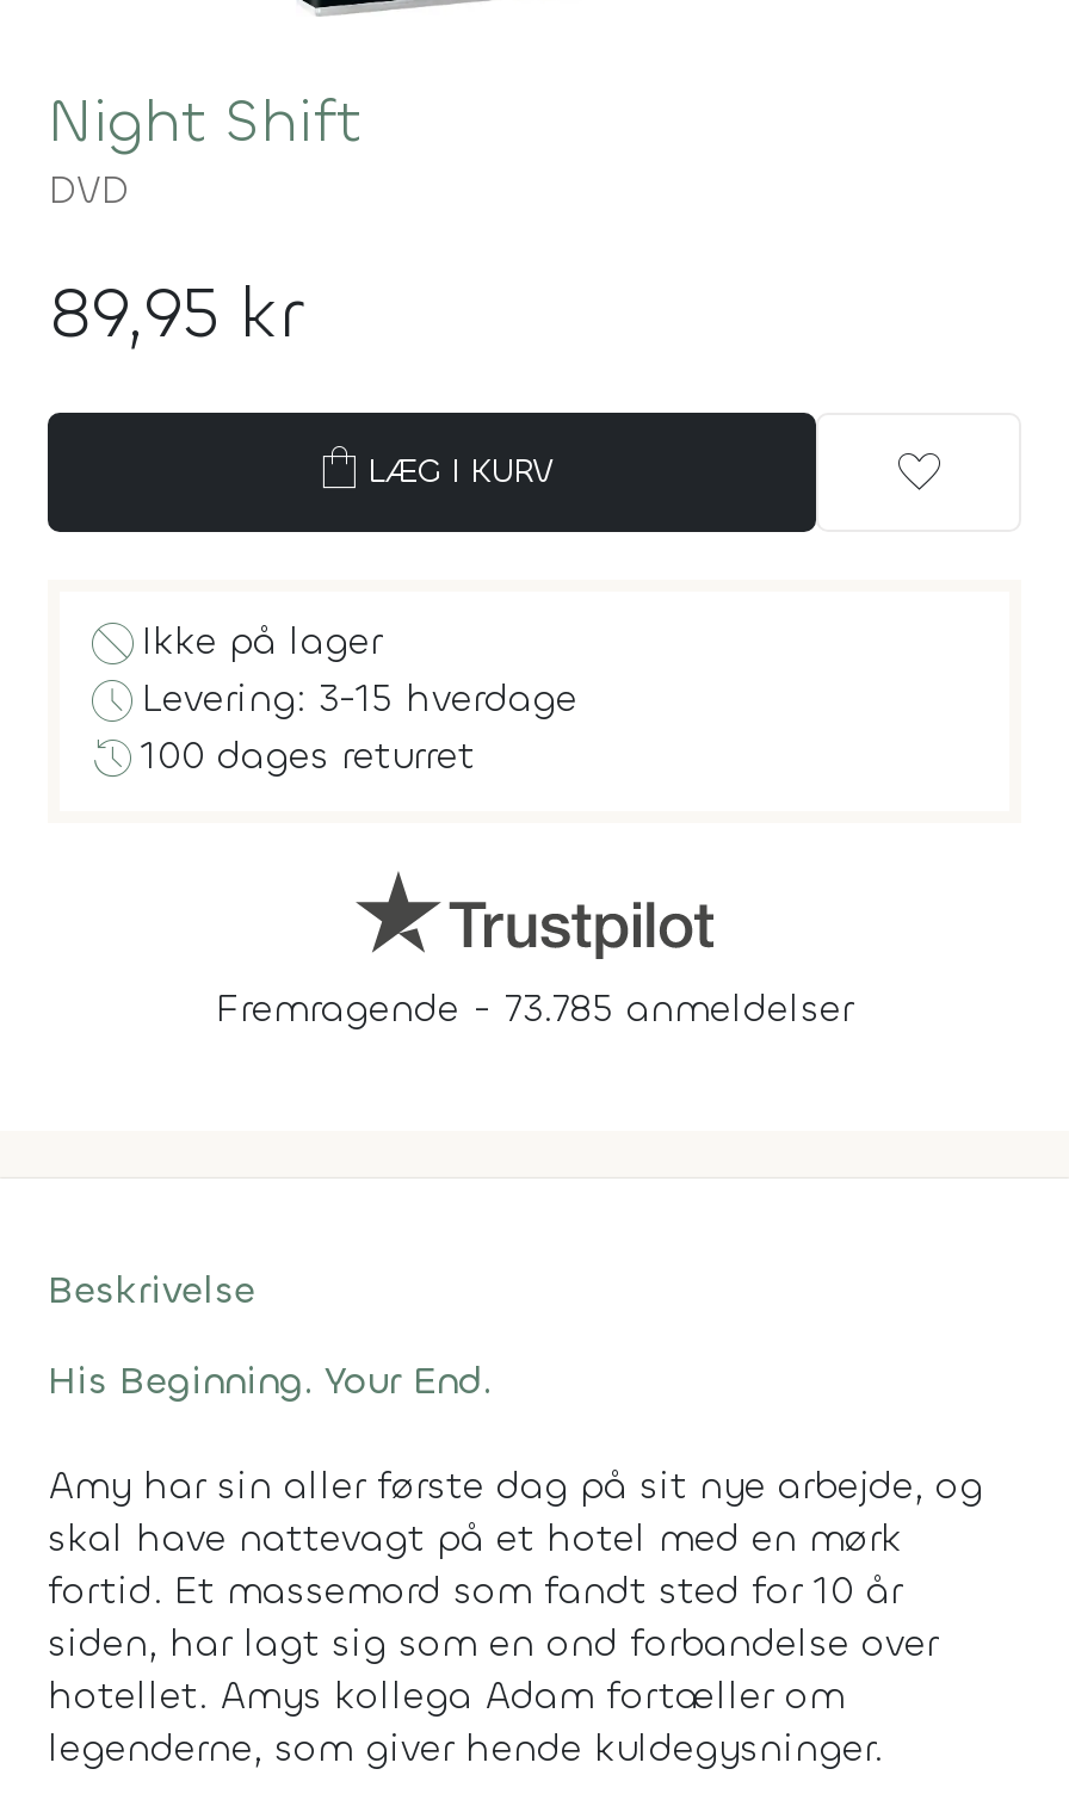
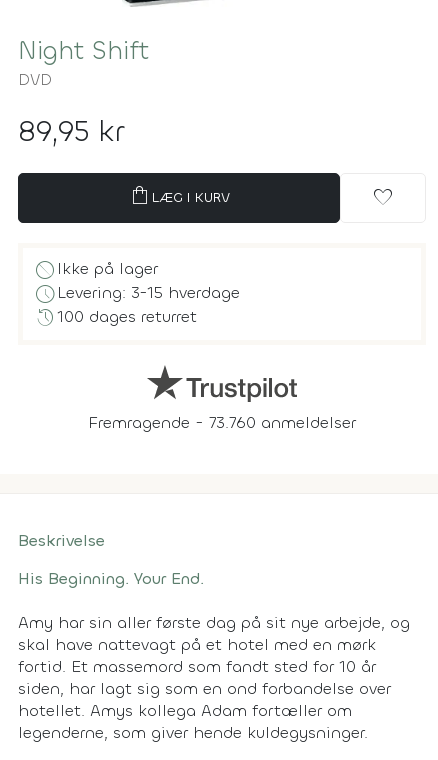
- Fremragende - 73.785 anmeldelser
+ Fremragende - 73.760 anmeldelser
